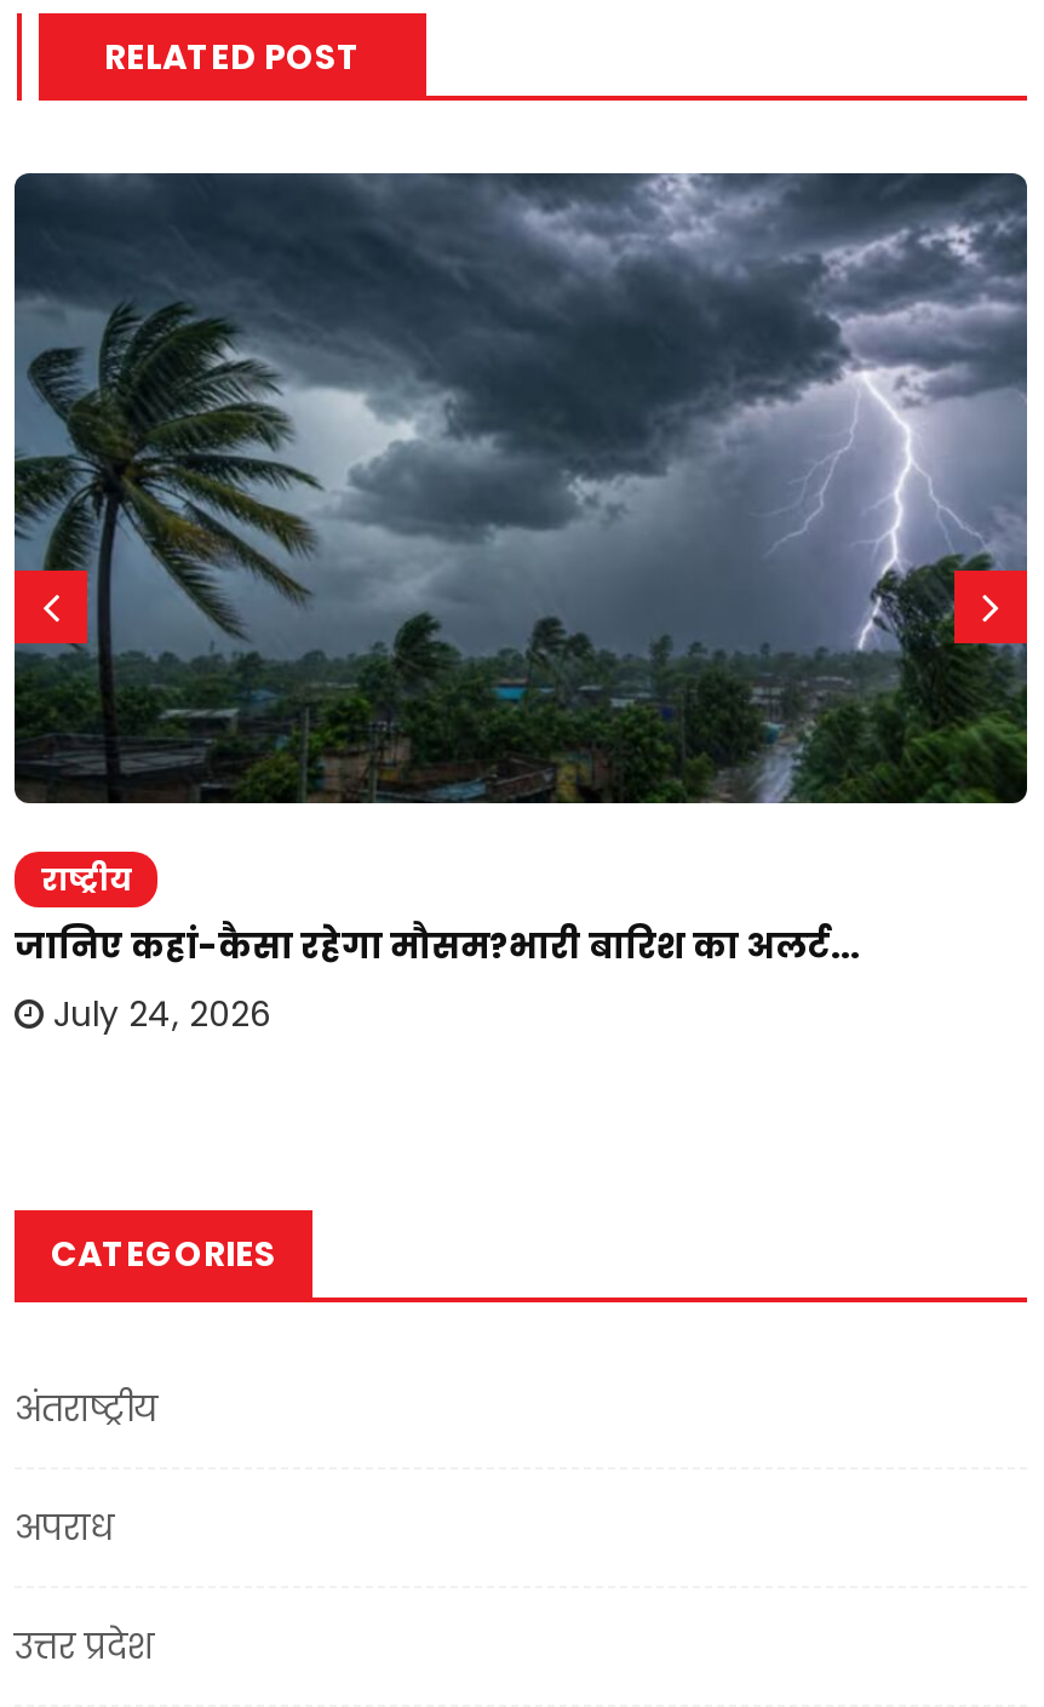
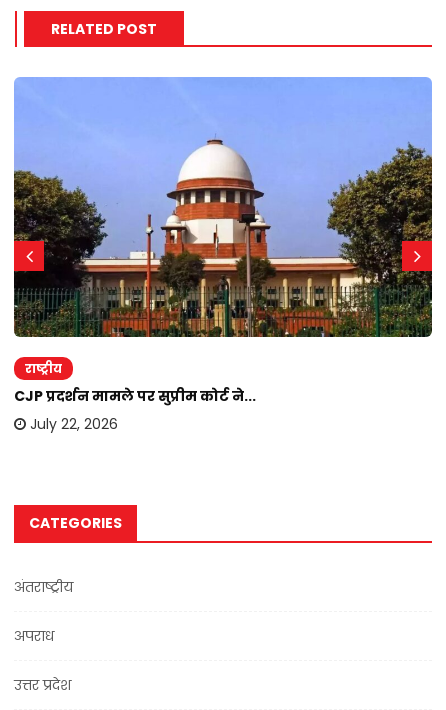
- [image]
+ [image]

- जानिए कहां-कैसा रहेगा मौसम?भारी बारिश का अलर्ट...
- July 24, 2026
+ CJP प्रदर्शन मामले पर सुप्रीम कोर्ट ने...
+ July 22, 2026
